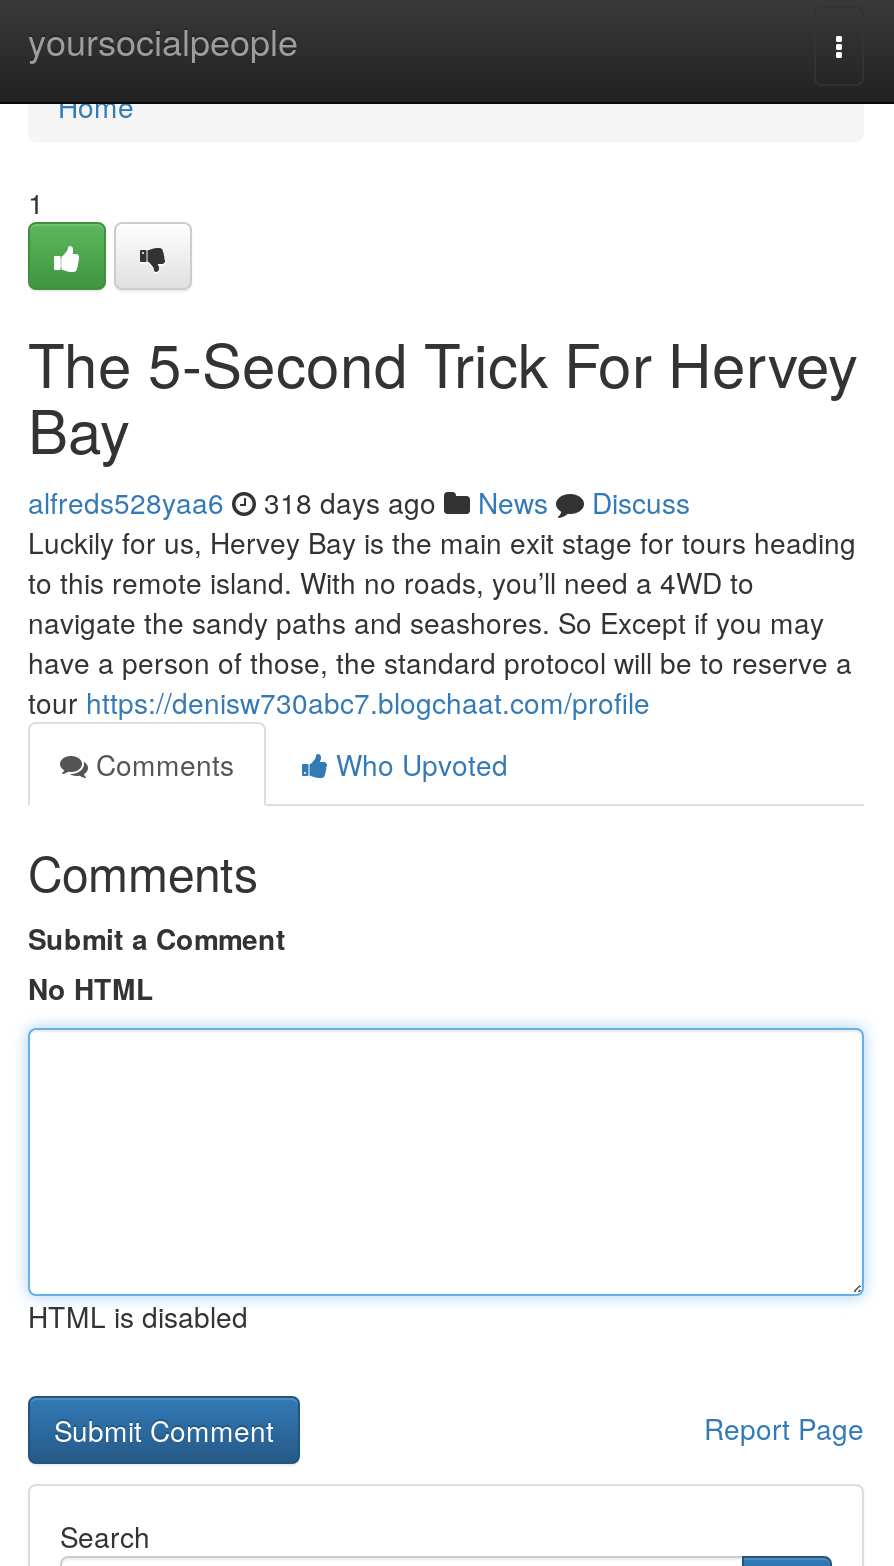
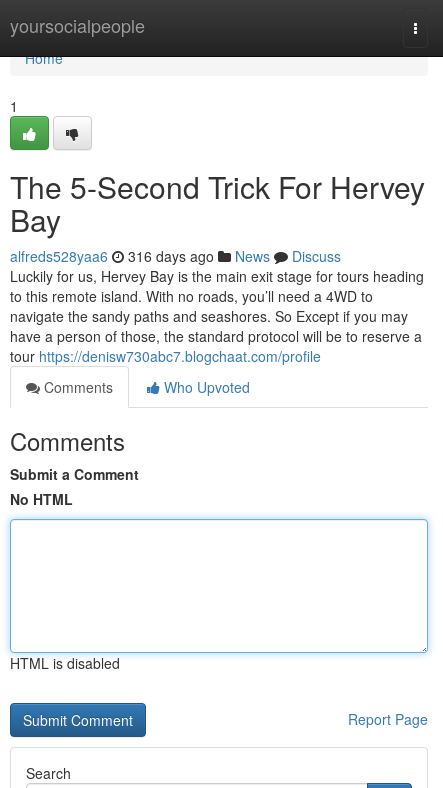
- alfreds528yaa6 318 days ago News Discuss
+ alfreds528yaa6 316 days ago News Discuss
